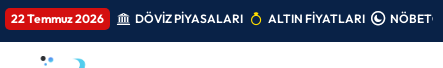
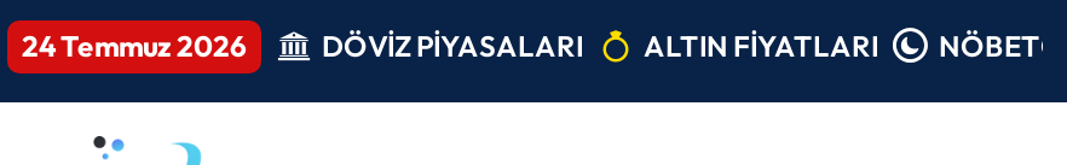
- 22 Temmuz 2026
+ 24 Temmuz 2026
